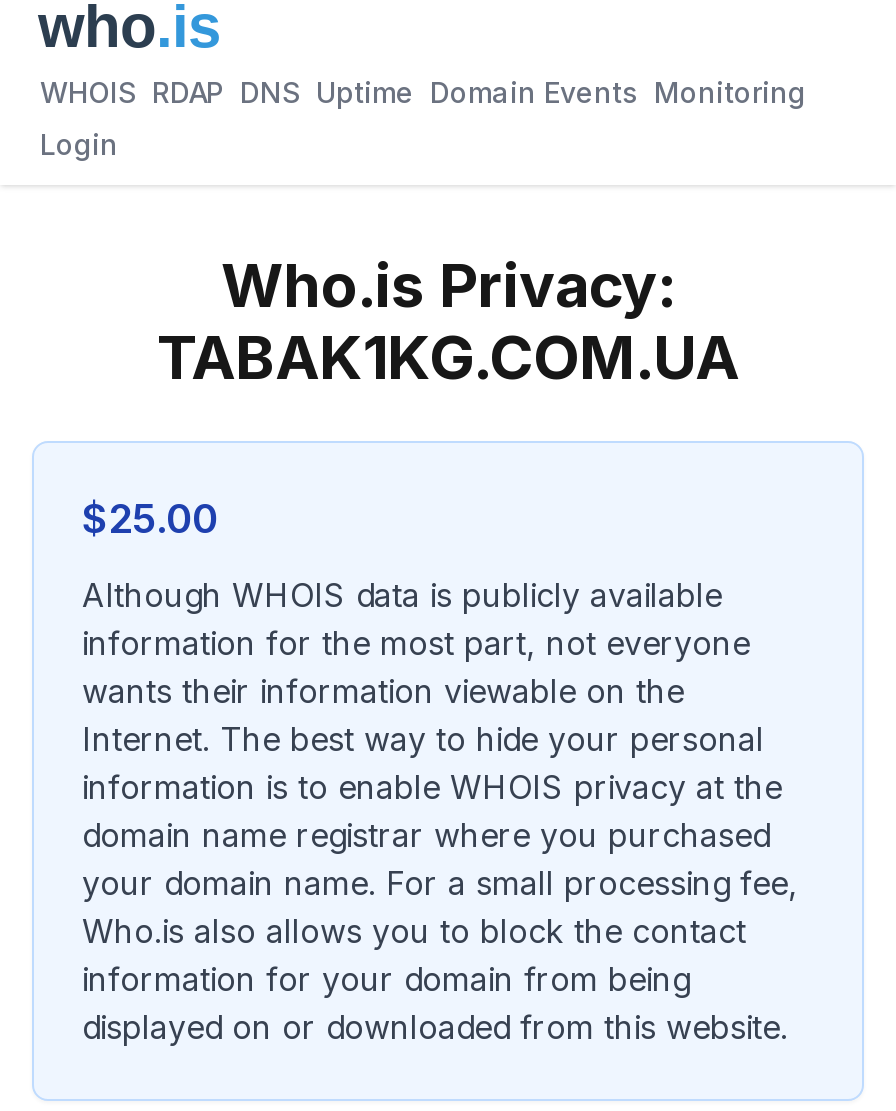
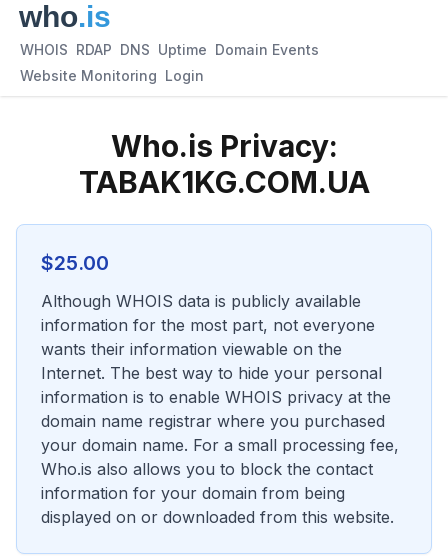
- WHOIS RDAP DNS Uptime Domain Events Monitoring
+ WHOIS RDAP DNS Uptime Domain Events

- Login
+ Website Monitoring Login
